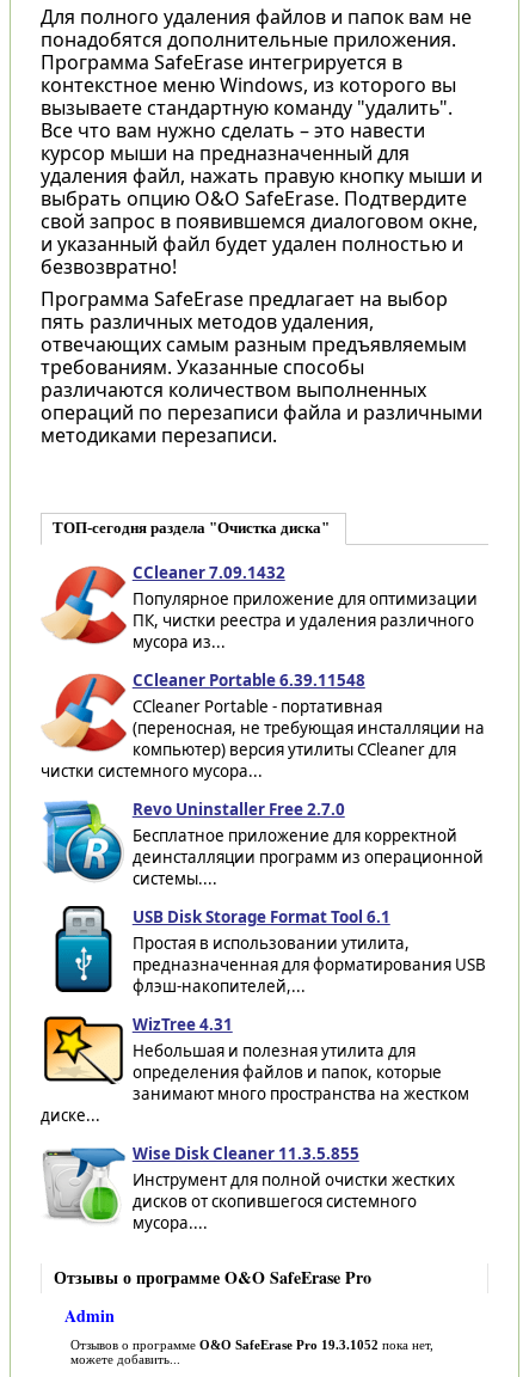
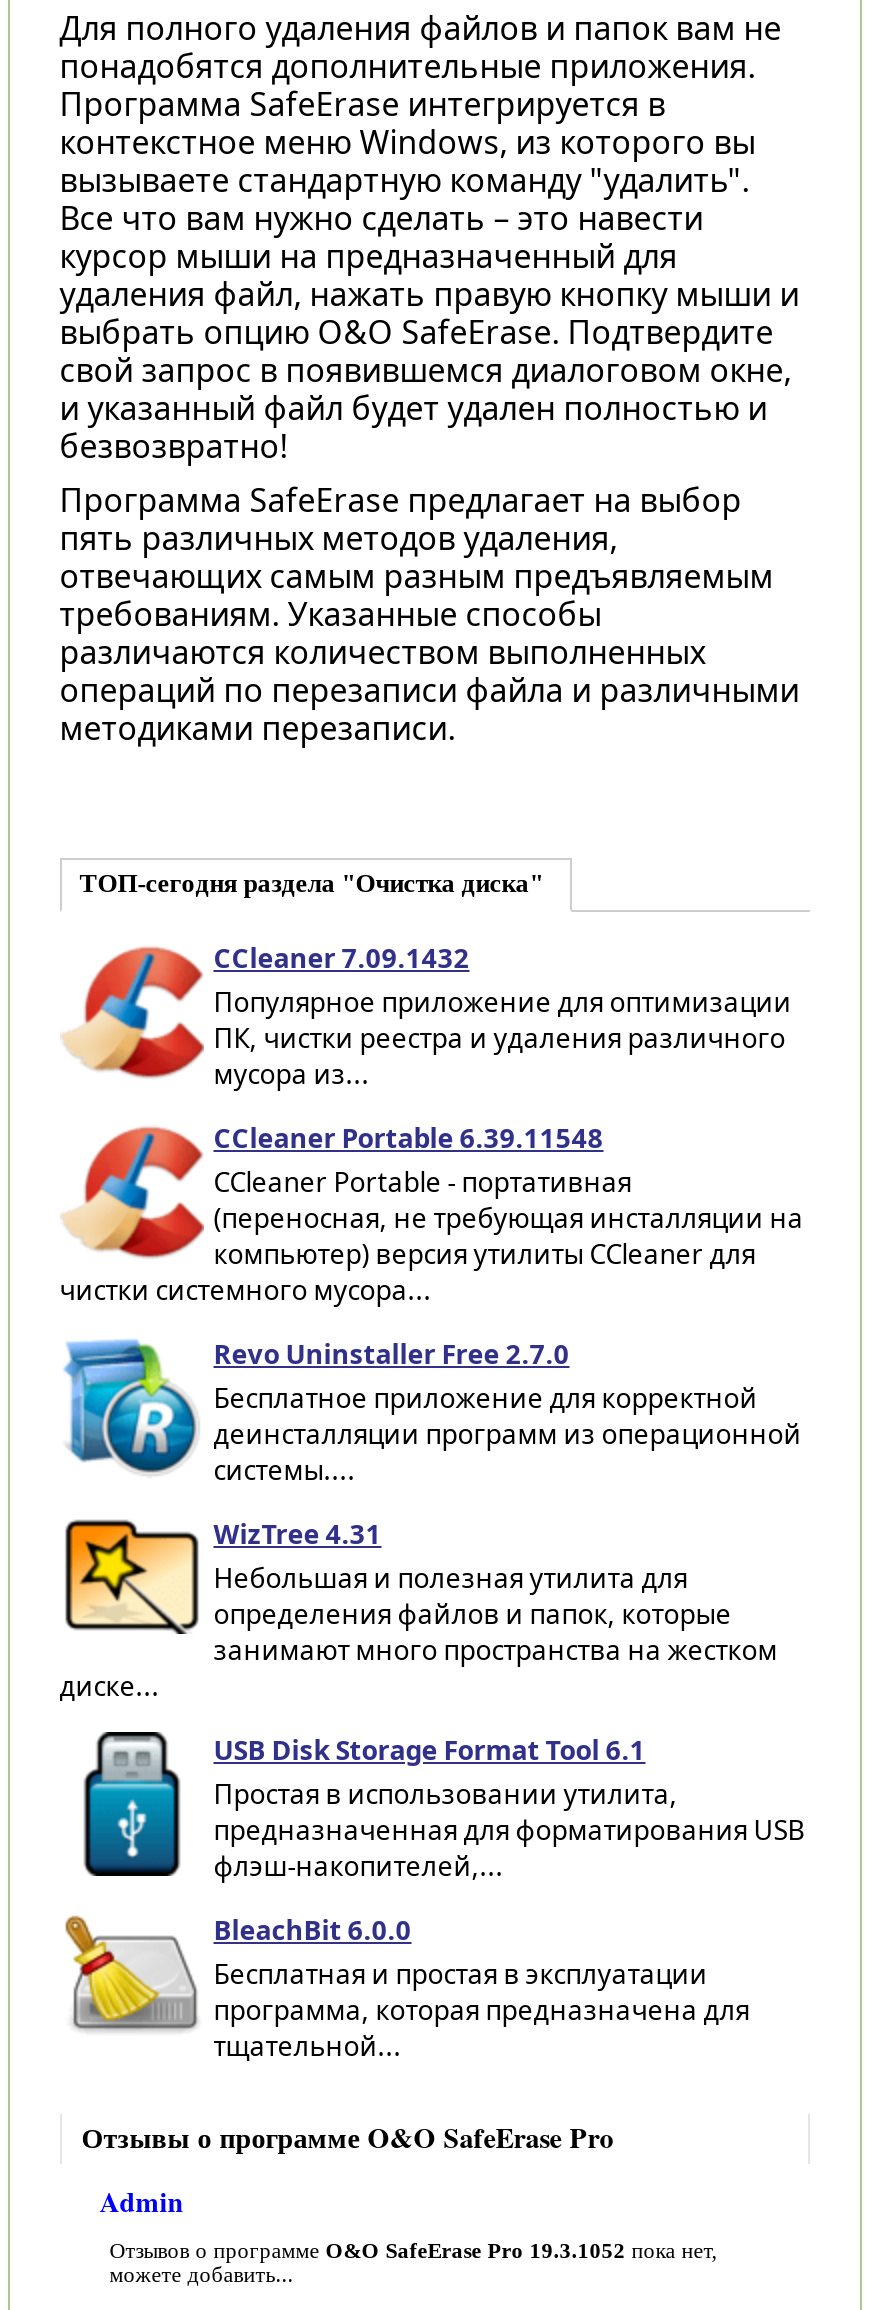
moved down: [image] | USB Disk Storage Format Tool 6.1 | Простая в использовании утилита, | предназначенная для форматирования USB | флэш-накопителей,...

moved up: [image] | WizTree 4.31 | Небольшая и полезная утилита для | определения файлов и папок, которые | занимают много пространства на жестком | диске...

- [image]
- Wise Disk Cleaner 11.3.5.855
- Инструмент для полной очистки жестких
- дисков от скопившегося системного
- мусора....
+ [image]
+ BleachBit 6.0.0
+ Бесплатная и простая в эксплуатации
+ программа, которая предназначена для
+ тщательной...
